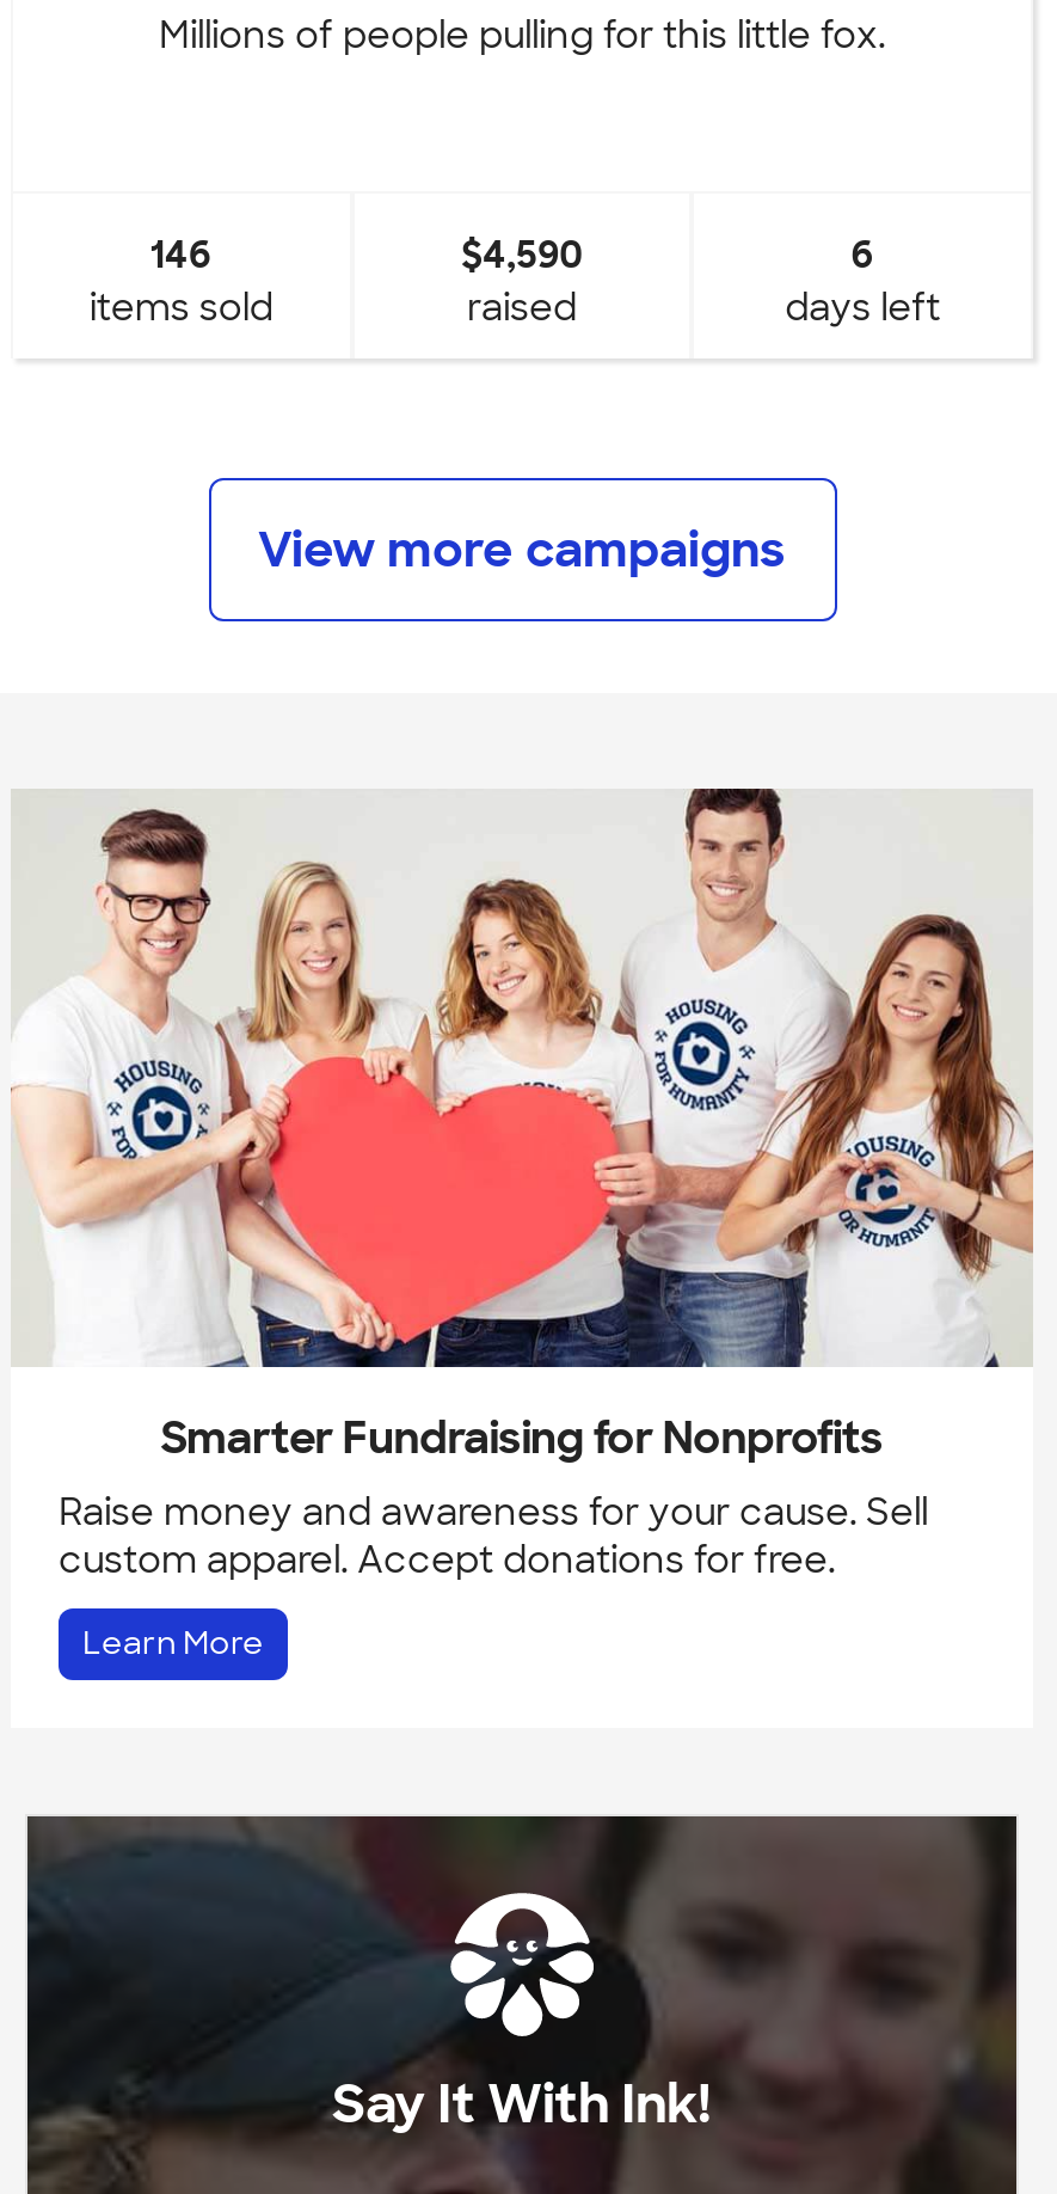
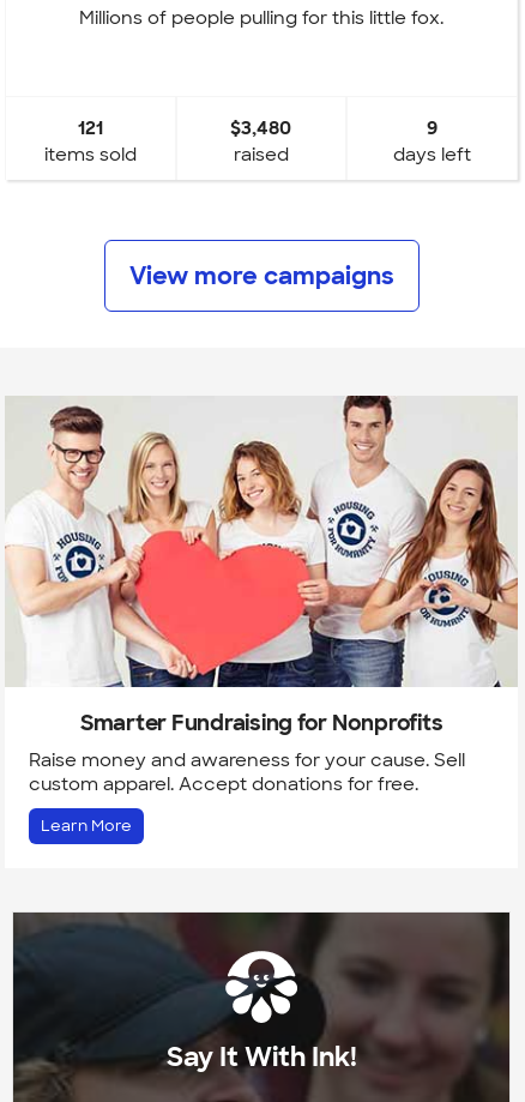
- 146
+ 121

- $4,590
+ $3,480

- 6
+ 9
